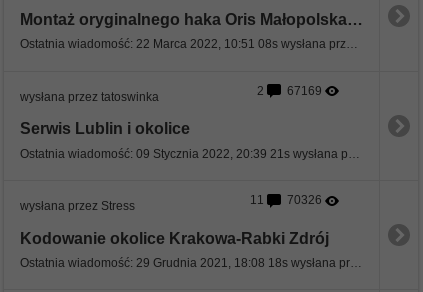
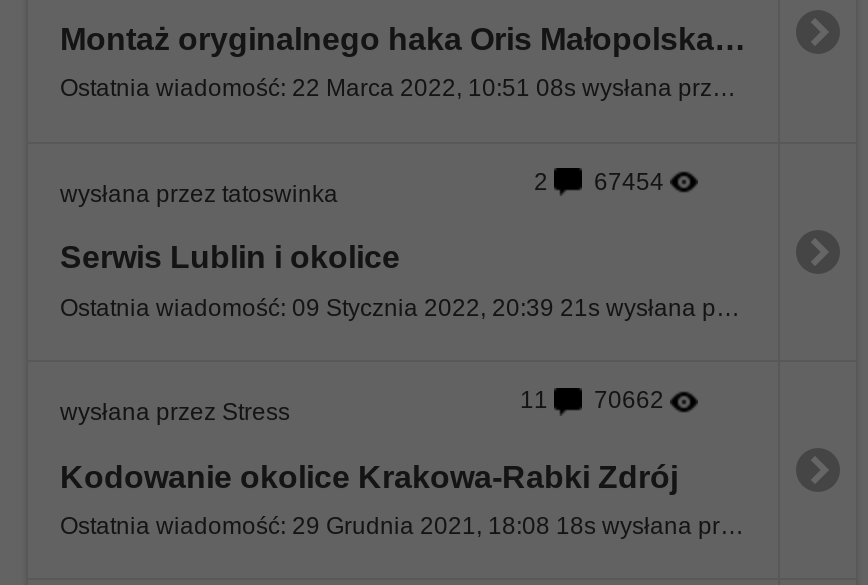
- 2 67169
+ 2 67454

- 11 70326
+ 11 70662
